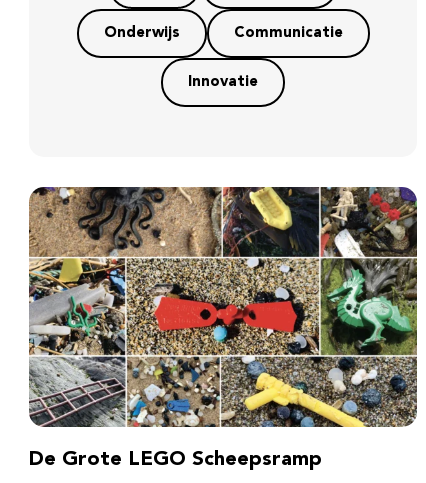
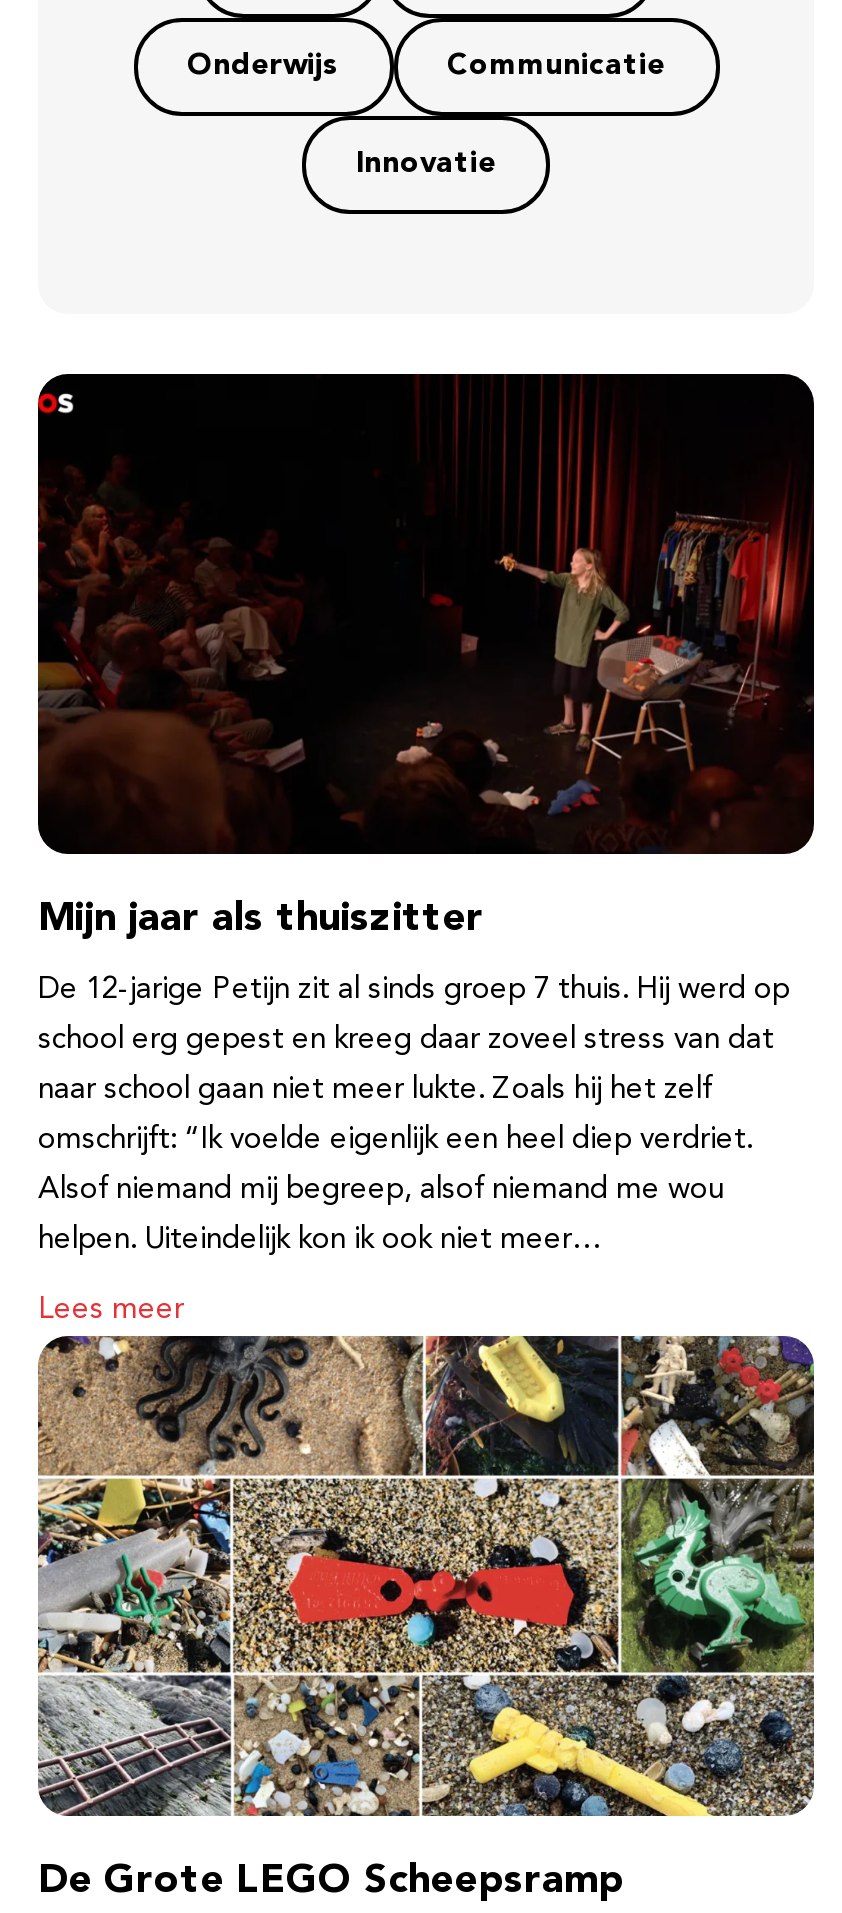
+ [image]
+ Mijn jaar als thuiszitter
+ De 12-jarige Petijn zit al sinds groep 7 thuis. Hij werd op
+ school erg gepest en kreeg daar zoveel stress van dat
+ naar school gaan niet meer lukte. Zoals hij het zelf
+ omschrijft: “Ik voelde eigenlijk een heel diep verdriet.
+ Alsof niemand mij begreep, alsof niemand me wou
+ helpen. Uiteindelijk kon ik ook niet meer…
+ Lees meer
